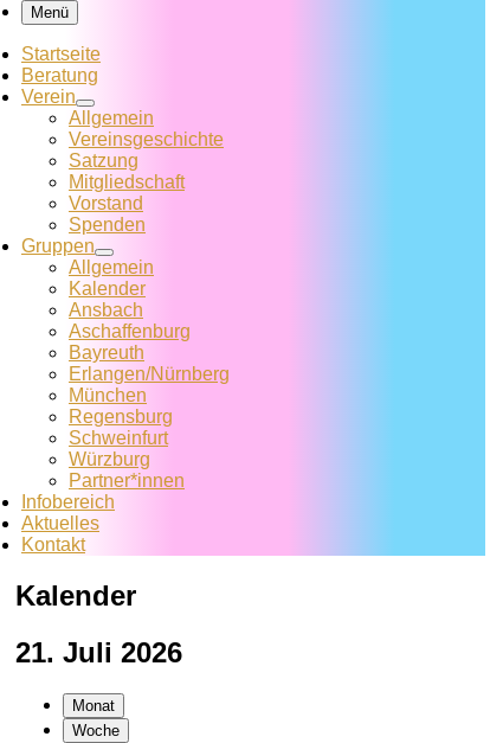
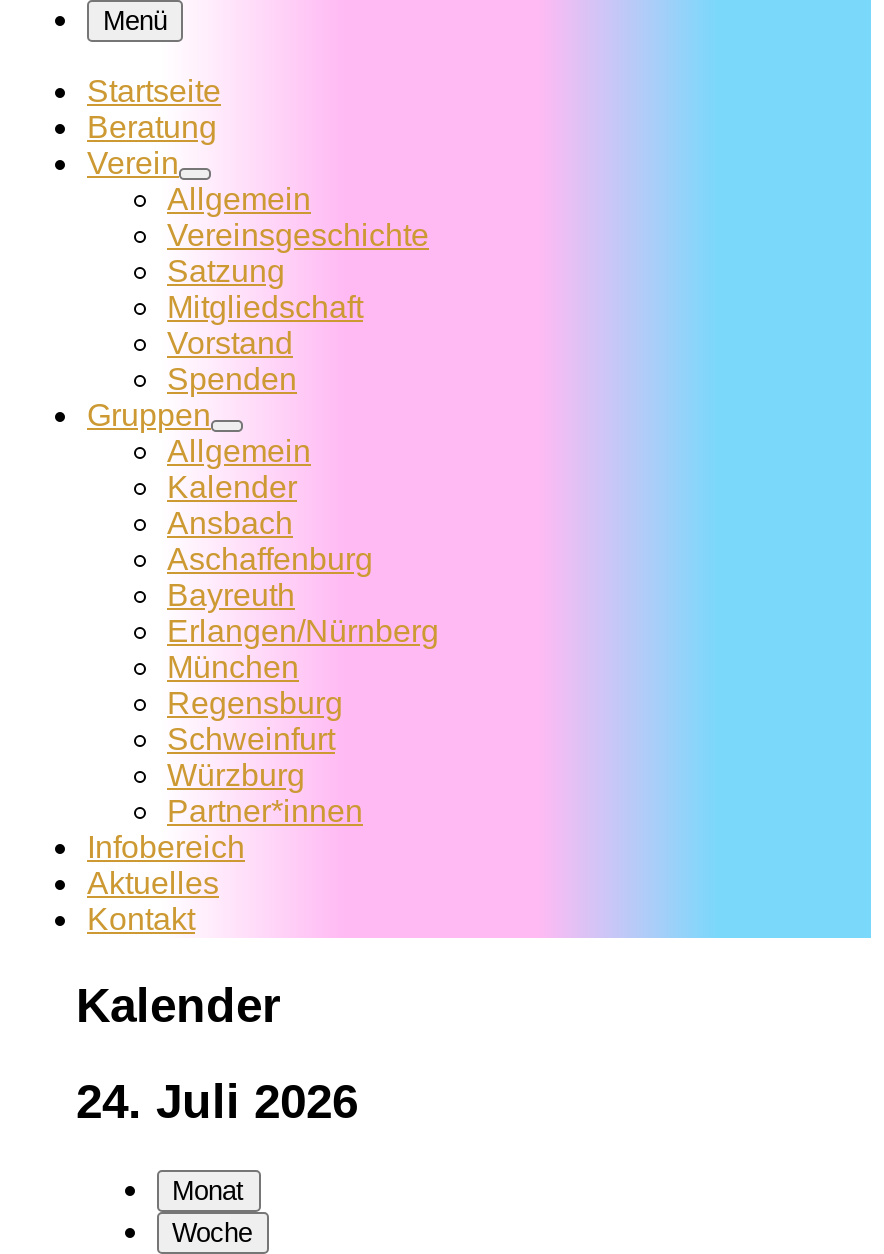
- 21. Juli 2026
+ 24. Juli 2026
